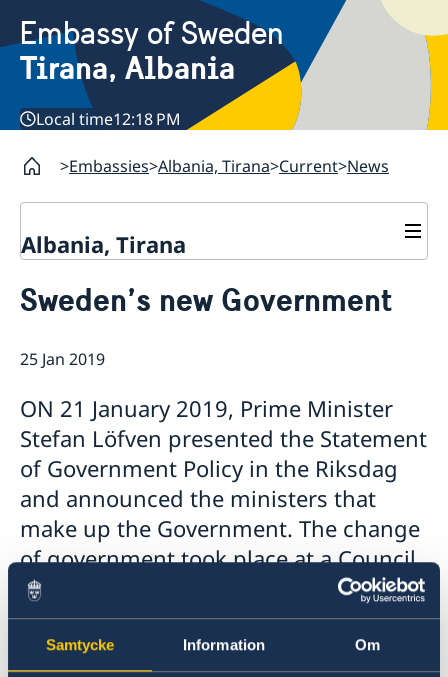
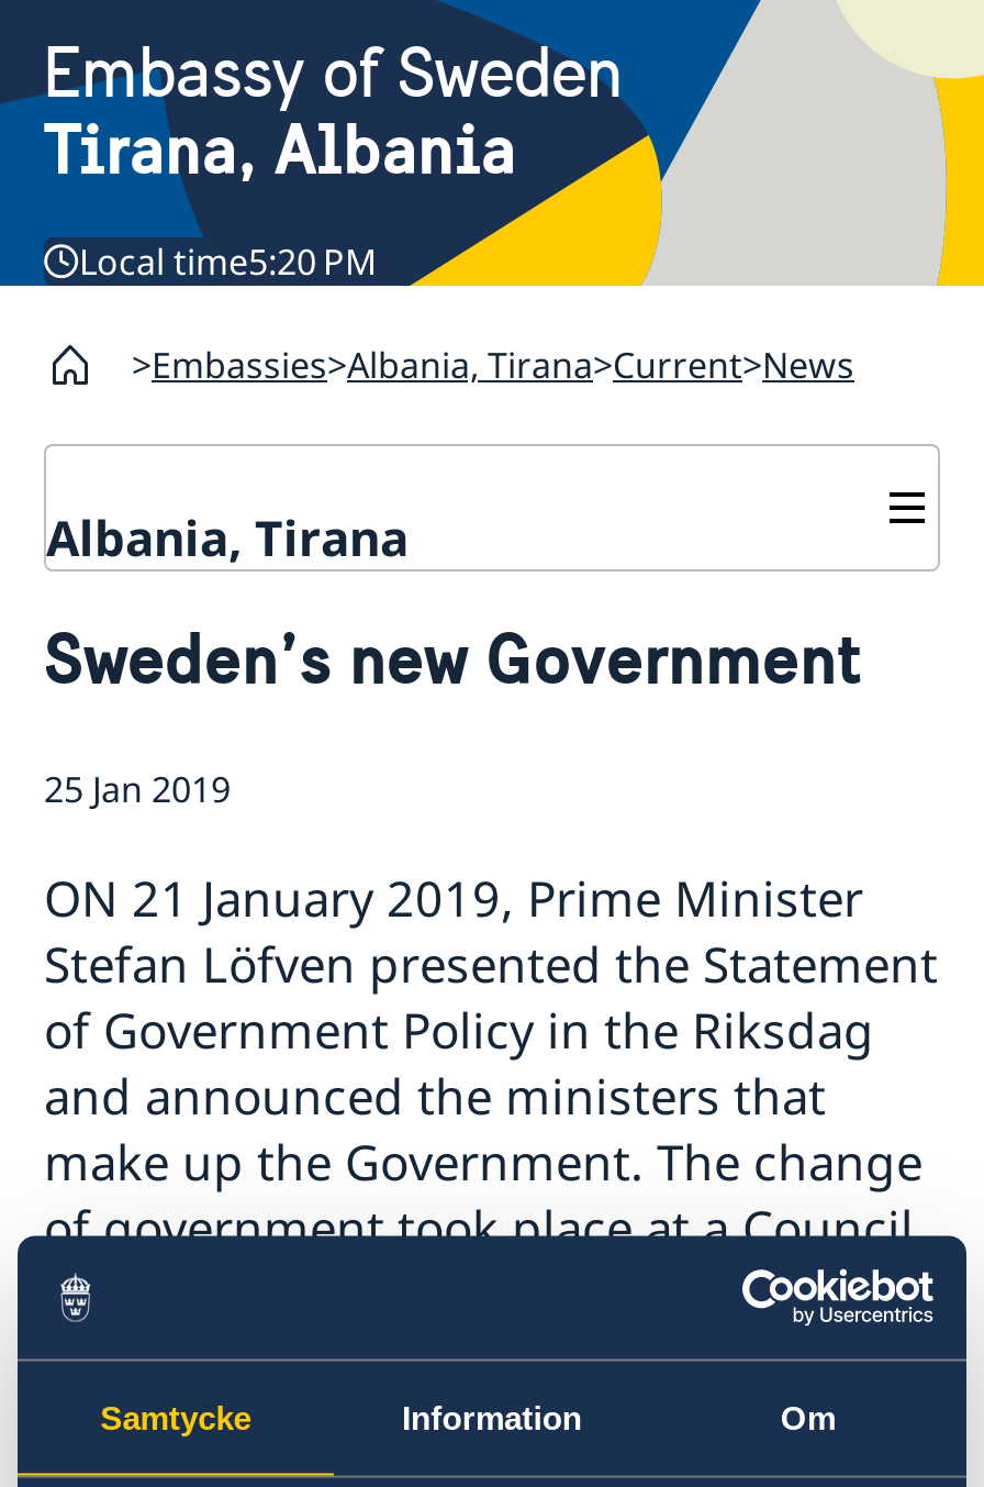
- Local time12:18 PM
+ Local time5:20 PM
